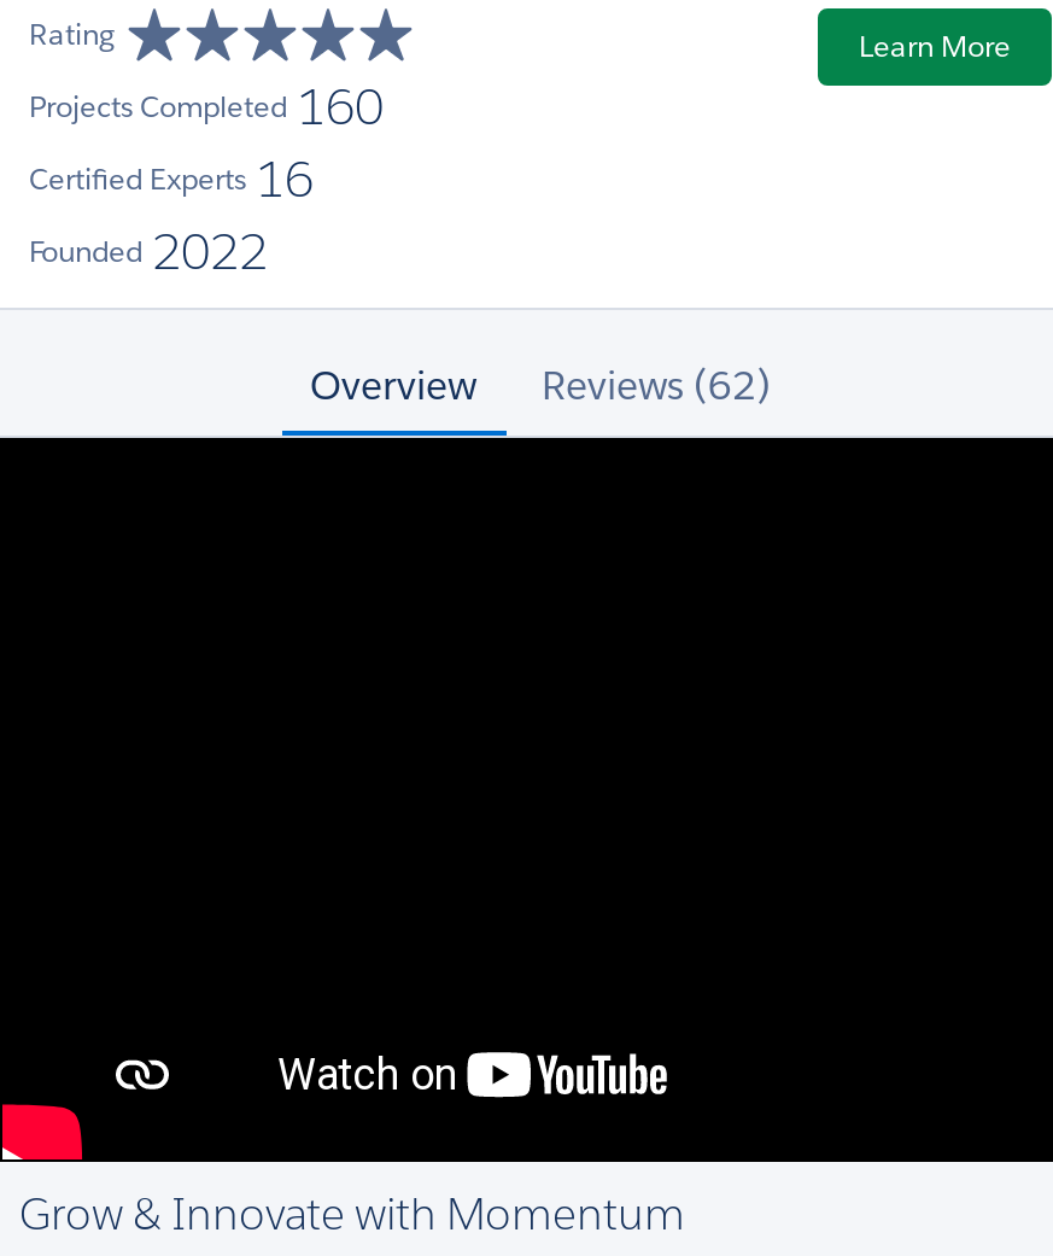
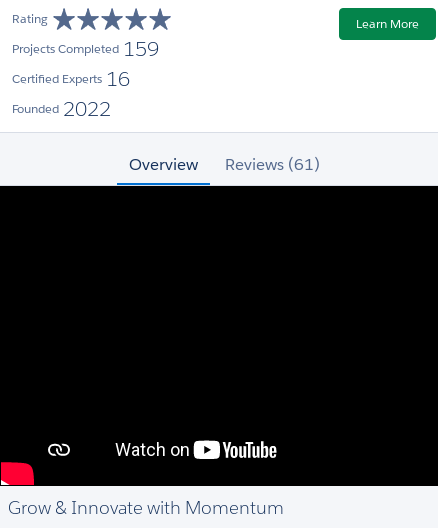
- Projects Completed 160
+ Projects Completed 159

- Overview Reviews (62)
+ Overview Reviews (61)
